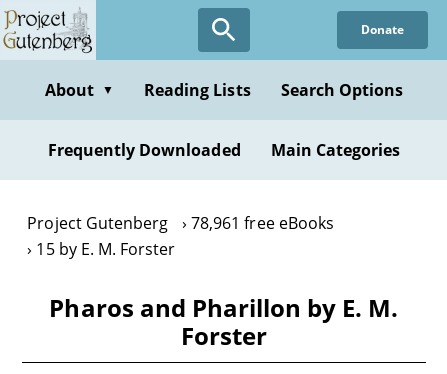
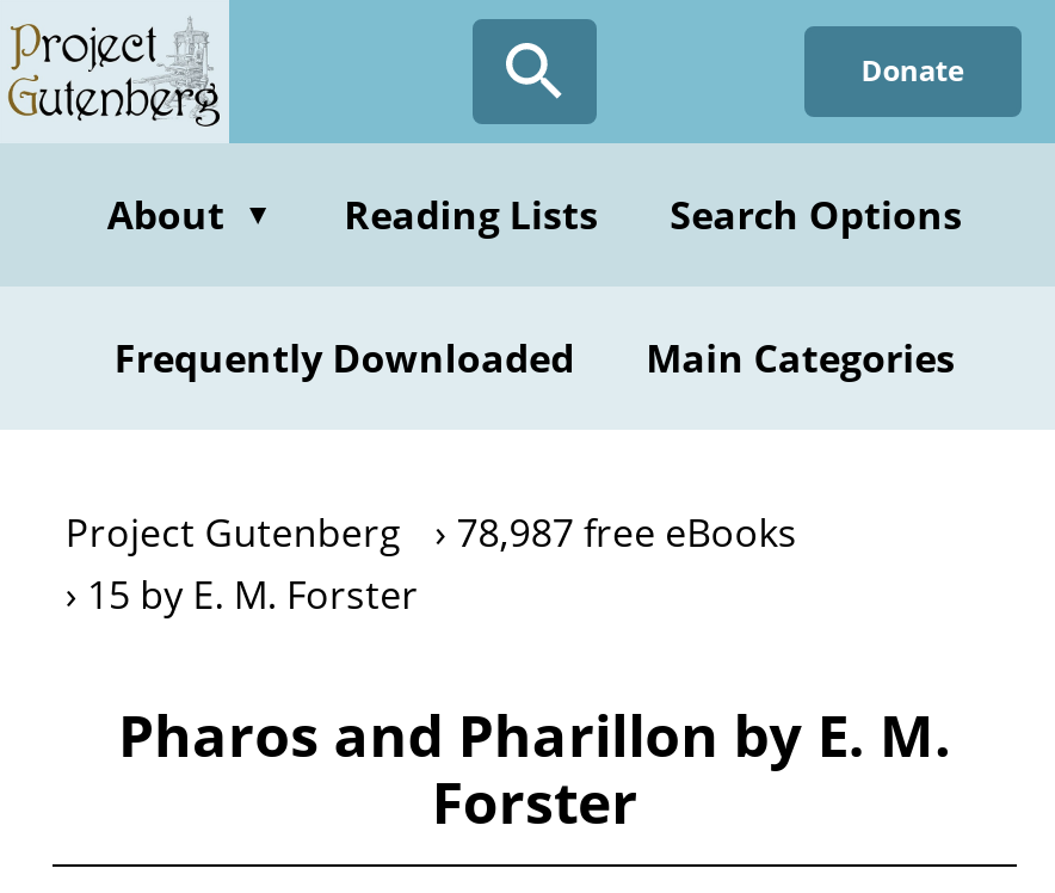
- Project Gutenberg 78,961 free eBooks
+ Project Gutenberg 78,987 free eBooks
